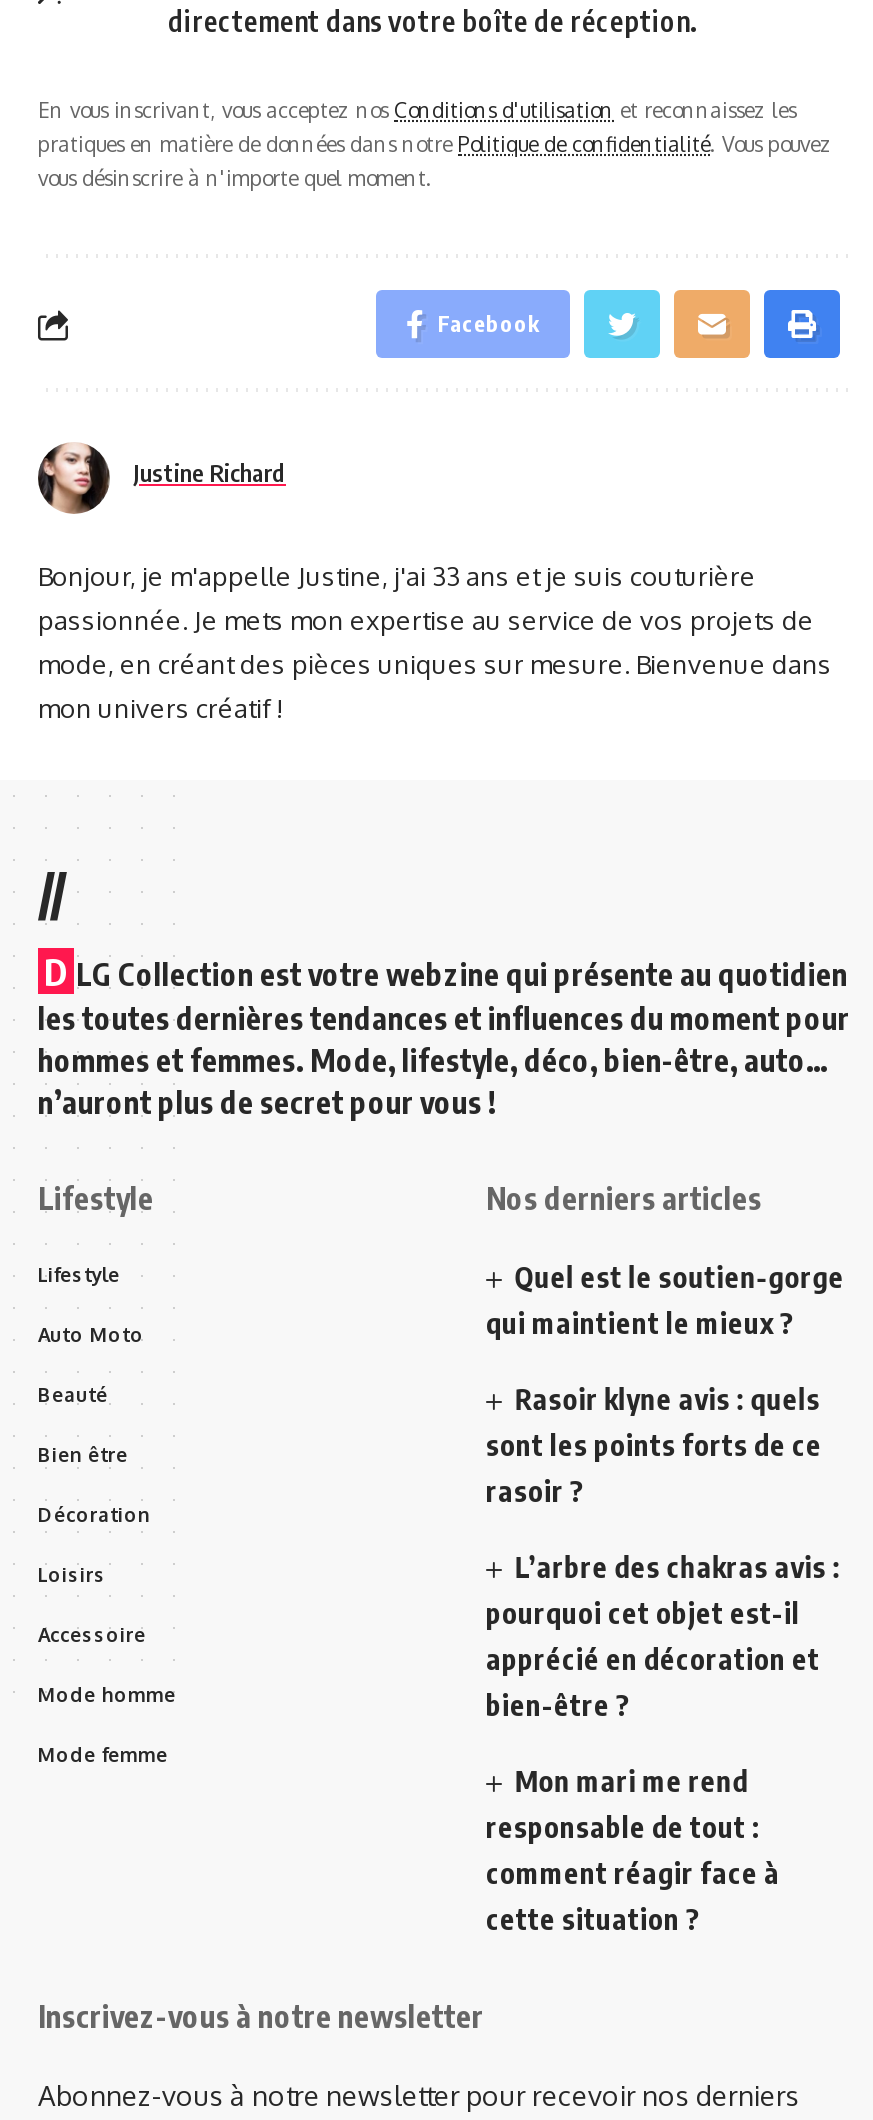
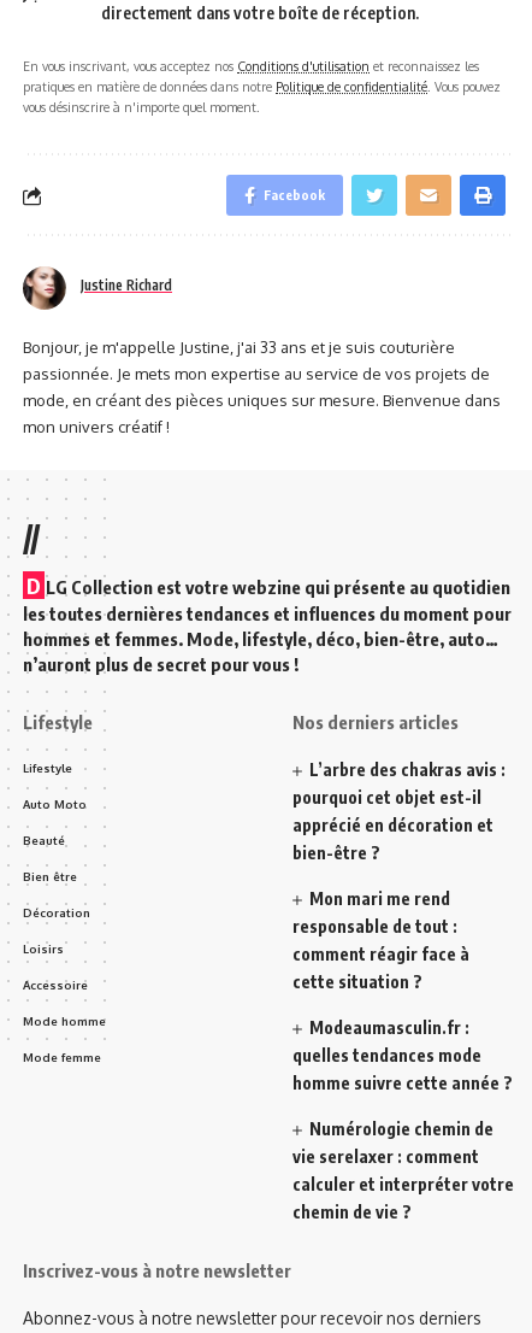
- Quel est le soutien-gorge
- qui maintient le mieux ?
- Rasoir klyne avis : quels
- sont les points forts de ce
- rasoir ?

moved up: L’arbre des chakras avis : | pourquoi cet objet est-il | apprécié en décoration et | bien-être ? | Mon mari me rend | responsable de tout : | comment réagir face à | cette situation ?

+ Modeaumasculin.fr :
+ quelles tendances mode
+ homme suivre cette année ?
+ Numérologie chemin de
+ vie serelaxer : comment
+ calculer et interpréter votre
+ chemin de vie ?
